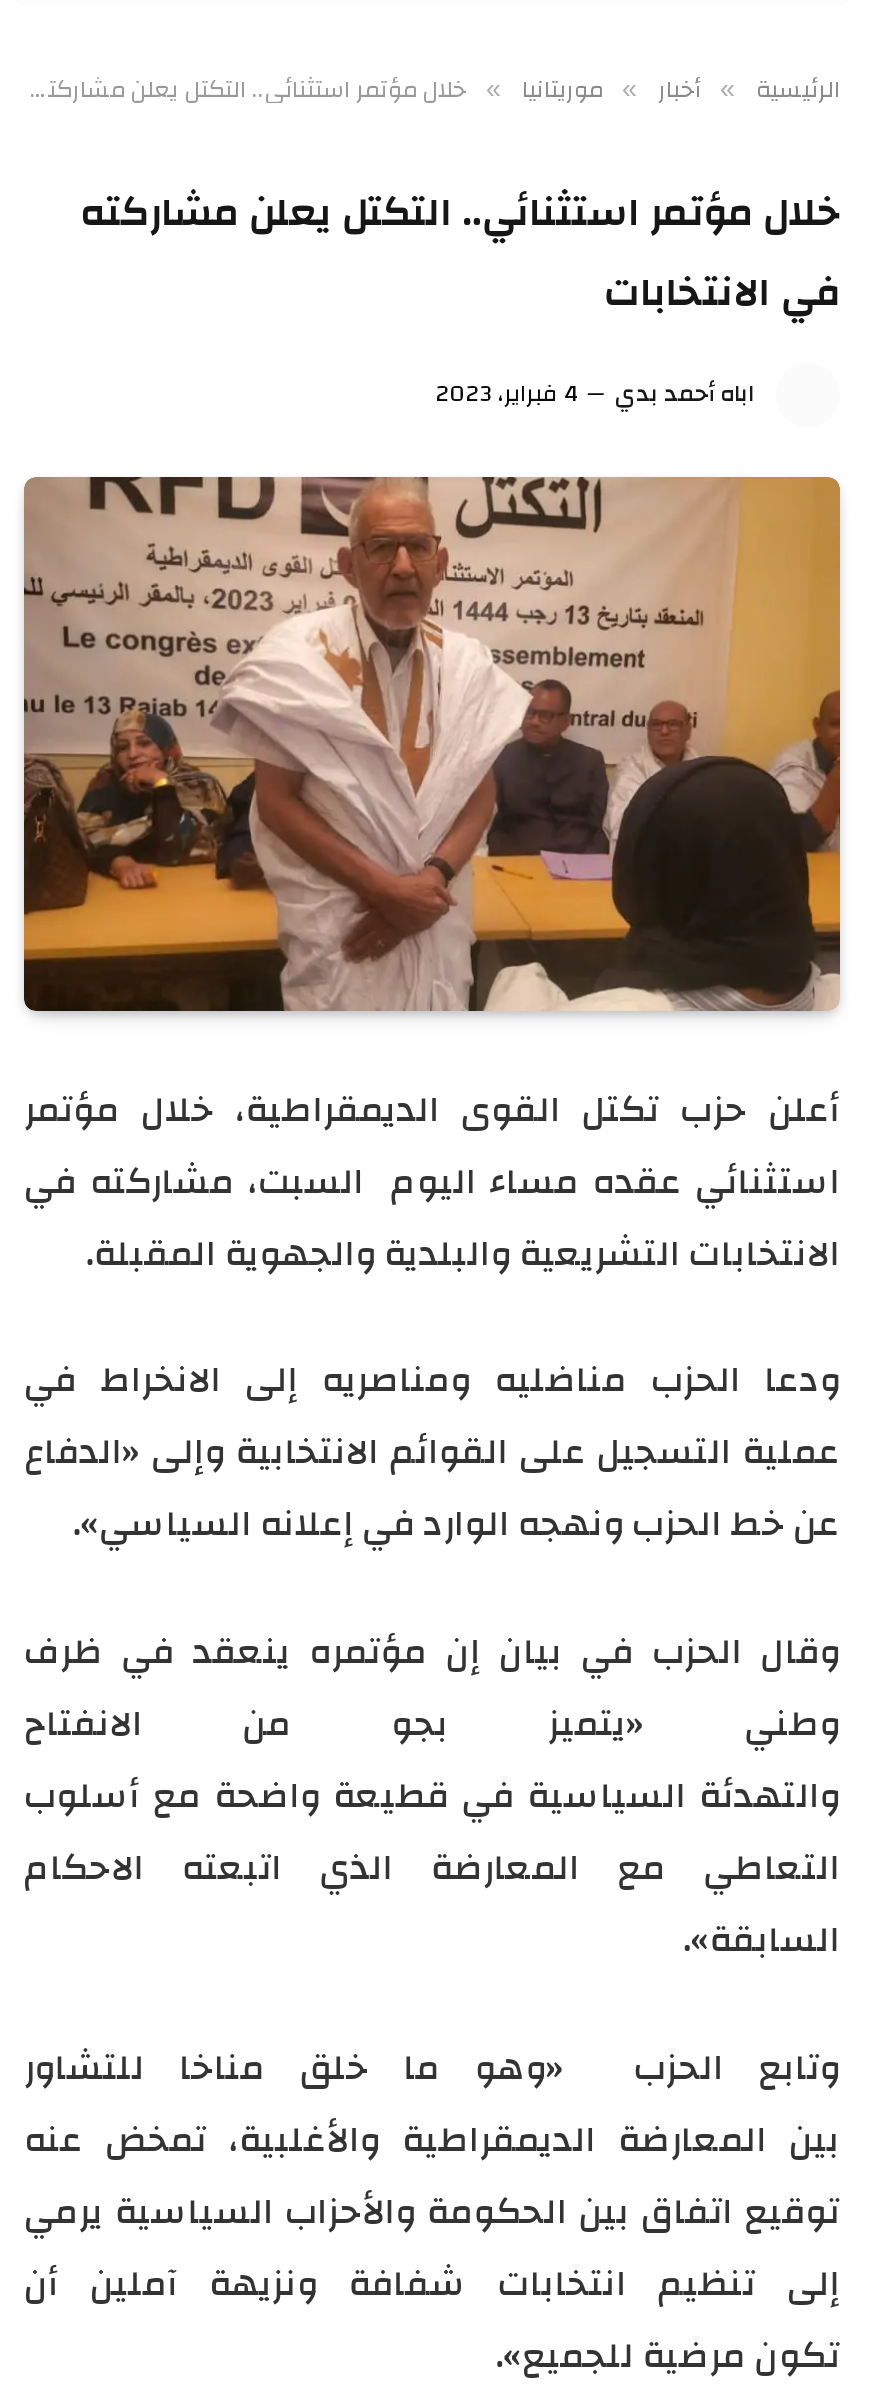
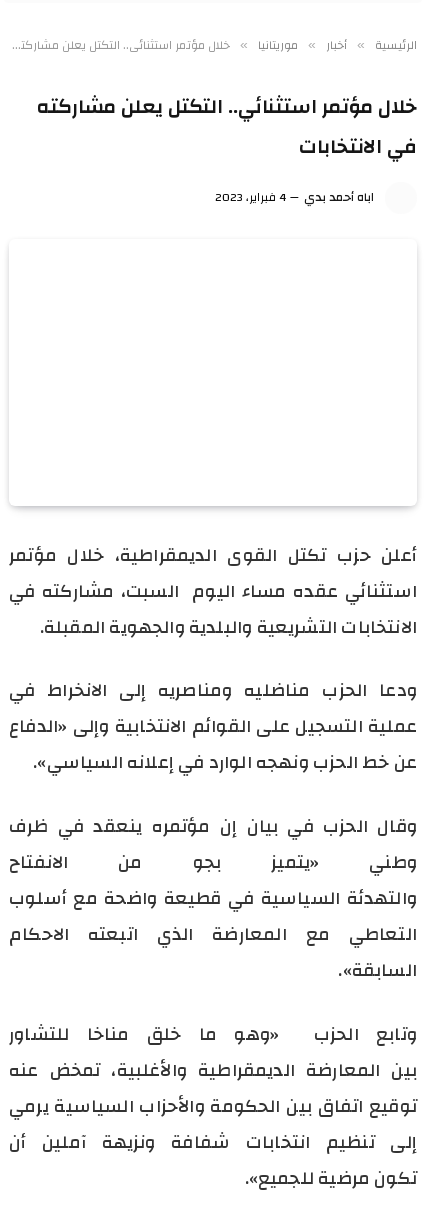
- [image]
